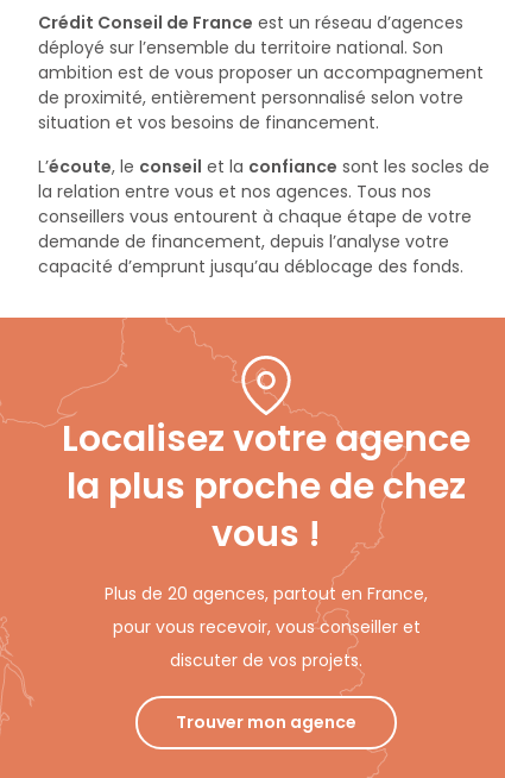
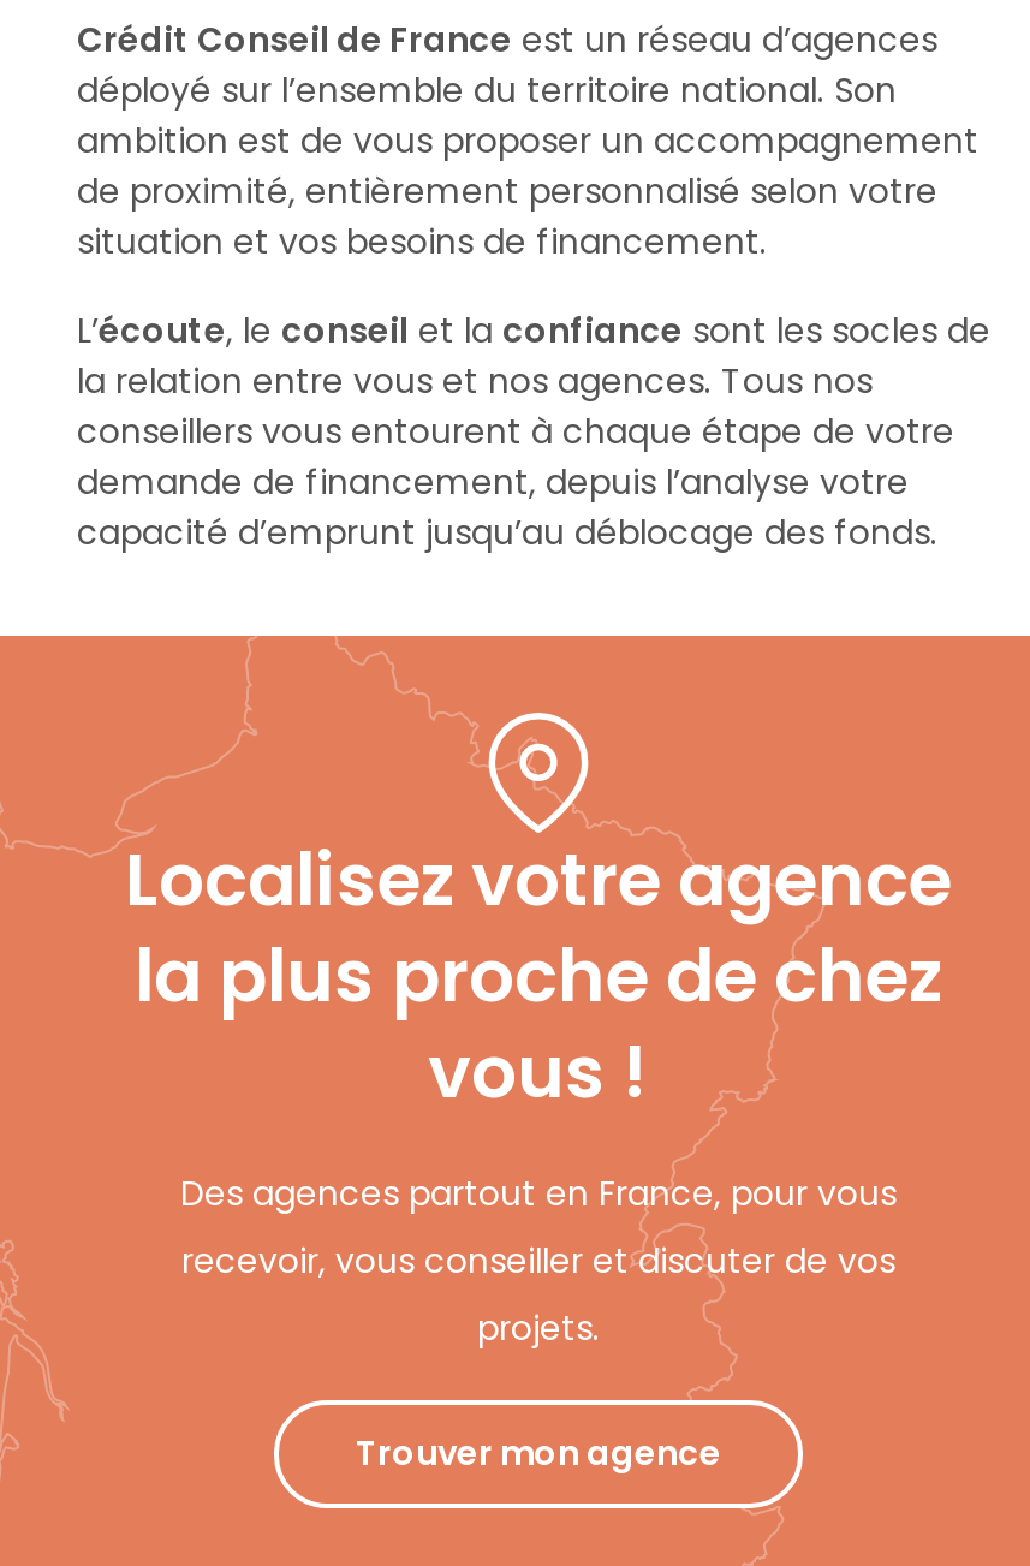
- Plus de 20 agences, partout en France,
- pour vous recevoir, vous conseiller et
- discuter de vos projets.
+ Des agences partout en France, pour vous
+ recevoir, vous conseiller et discuter de vos
+ projets.
